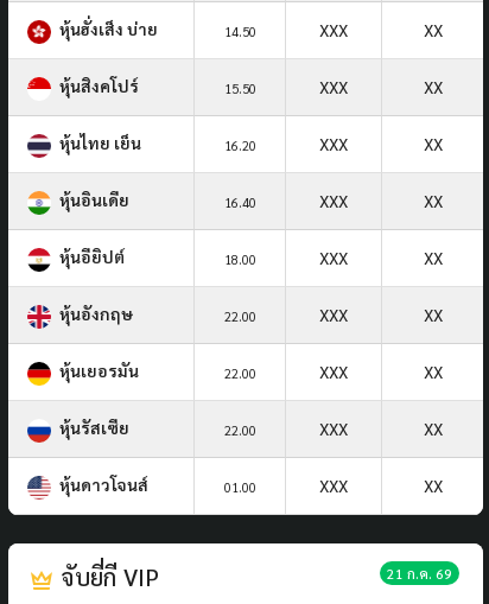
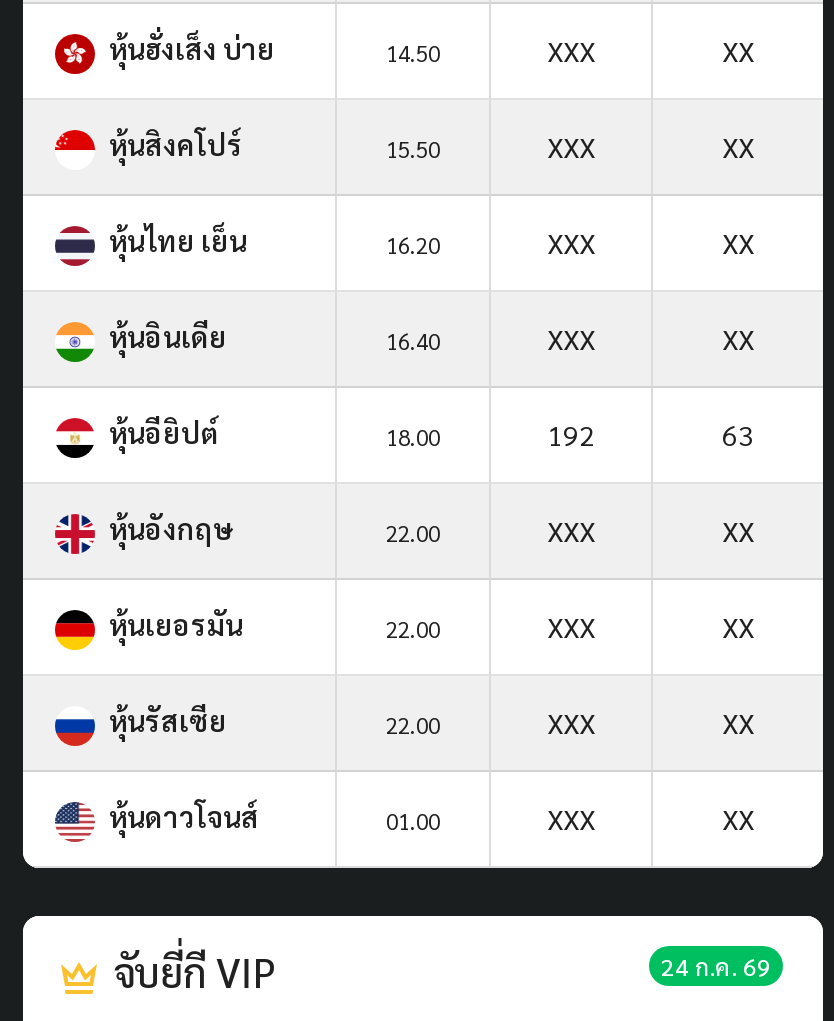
- XXX
- XX
+ 192
+ 63

- 21 ก.ค. 69
+ 24 ก.ค. 69
